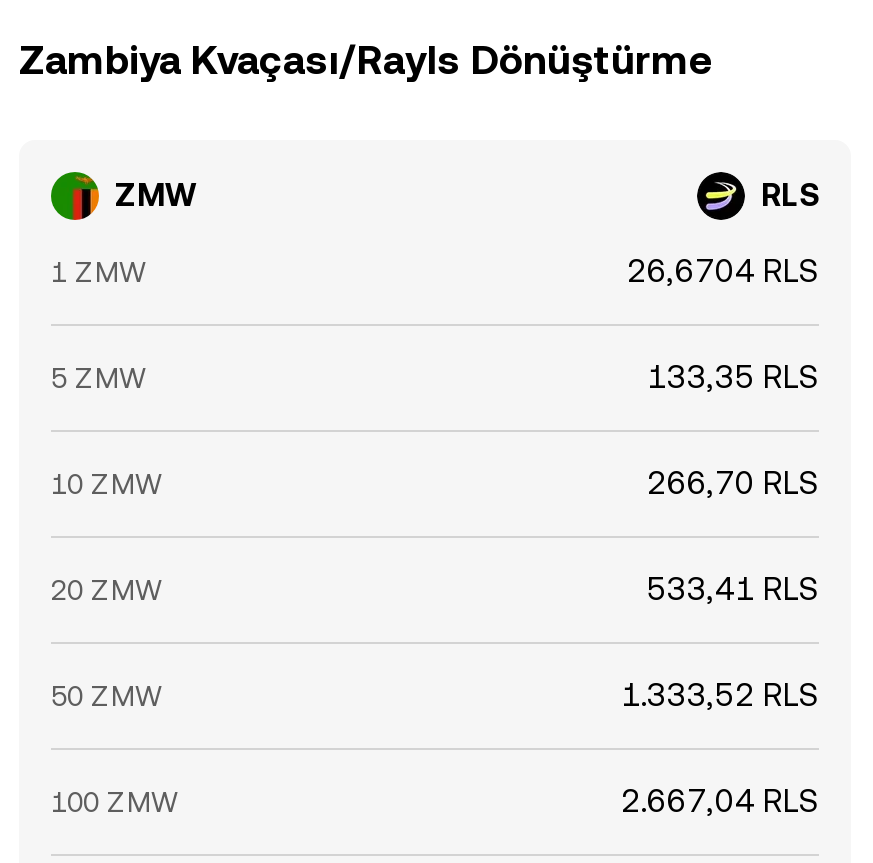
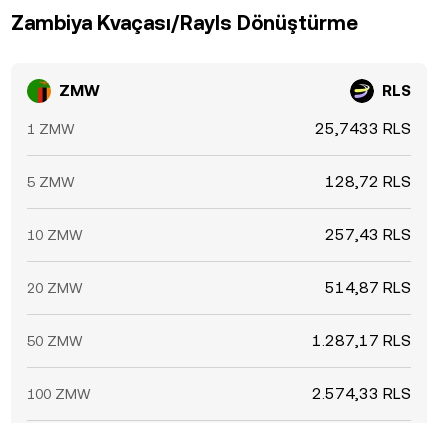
- 26,6704 RLS
+ 25,7433 RLS

- 133,35 RLS
+ 128,72 RLS

- 266,70 RLS
+ 257,43 RLS

- 533,41 RLS
+ 514,87 RLS

- 1.333,52 RLS
+ 1.287,17 RLS

- 2.667,04 RLS
+ 2.574,33 RLS
